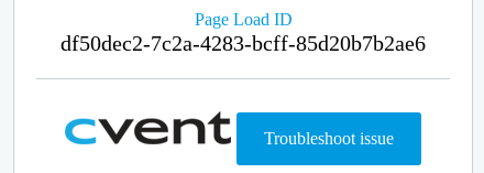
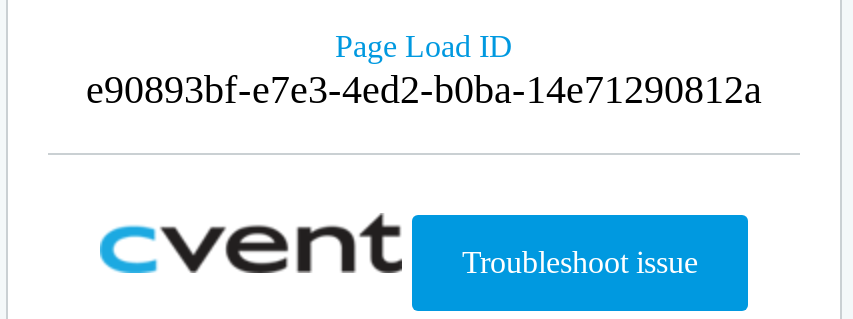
- df50dec2-7c2a-4283-bcff-85d20b7b2ae6
+ e90893bf-e7e3-4ed2-b0ba-14e71290812a
